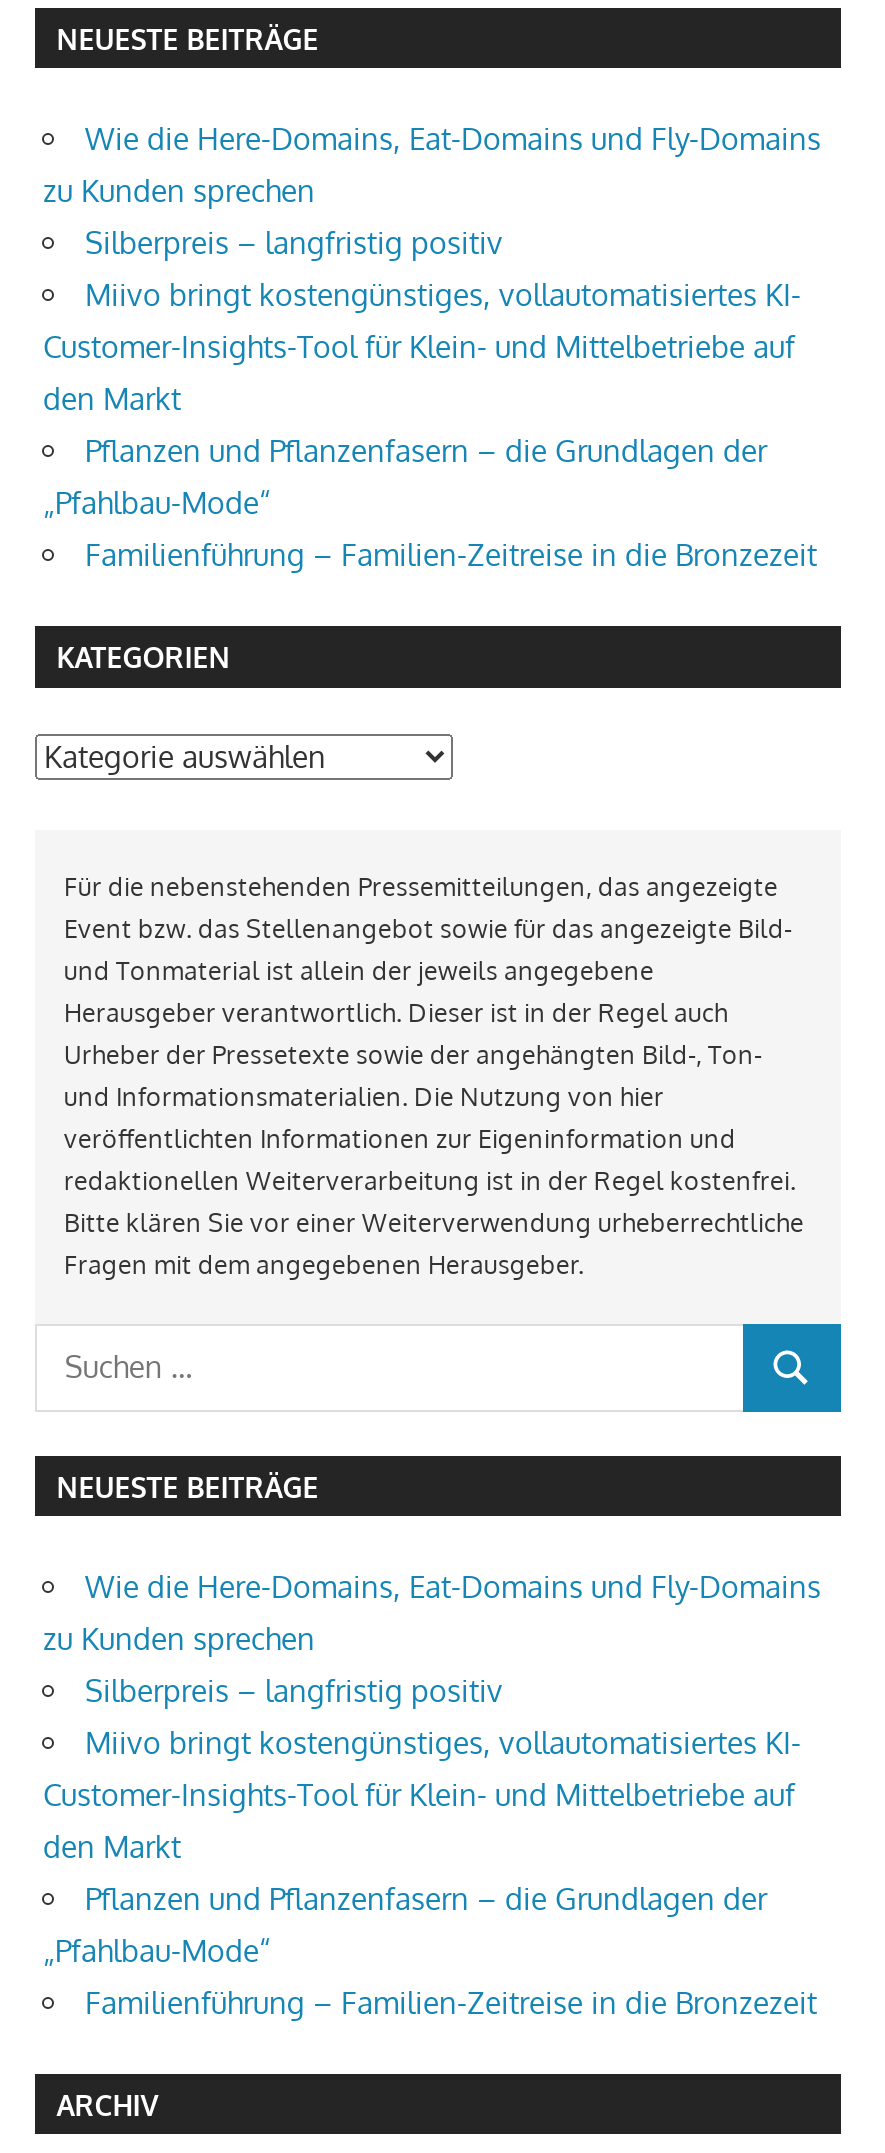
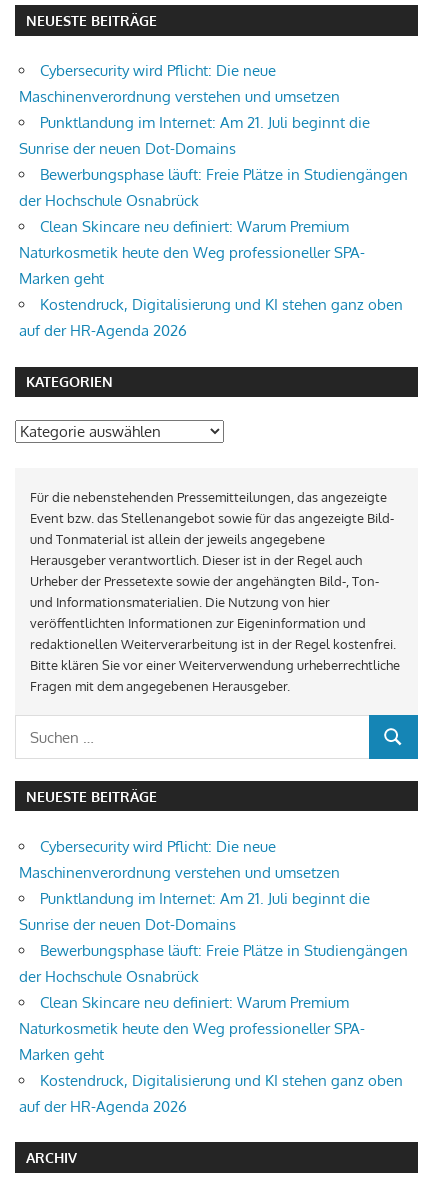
- Wie die Here-Domains, Eat-Domains und Fly-Domains
- zu Kunden sprechen
- Silberpreis – langfristig positiv
- Miivo bringt kostengünstiges, vollautomatisiertes KI-
- Customer-Insights-Tool für Klein- und Mittelbetriebe auf
- den Markt
- Pflanzen und Pflanzenfasern – die Grundlagen der
- „Pfahlbau-Mode“
- Familienführung – Familien-Zeitreise in die Bronzezeit
+ Cybersecurity wird Pflicht: Die neue
+ Maschinenverordnung verstehen und umsetzen
+ Punktlandung im Internet: Am 21. Juli beginnt die
+ Sunrise der neuen Dot-Domains
+ Bewerbungsphase läuft: Freie Plätze in Studiengängen
+ der Hochschule Osnabrück
+ Clean Skincare neu definiert: Warum Premium
+ Naturkosmetik heute den Weg professioneller SPA-
+ Marken geht
+ Kostendruck, Digitalisierung und KI stehen ganz oben
+ auf der HR-Agenda 2026

- Wie die Here-Domains, Eat-Domains und Fly-Domains
- zu Kunden sprechen
- Silberpreis – langfristig positiv
- Miivo bringt kostengünstiges, vollautomatisiertes KI-
- Customer-Insights-Tool für Klein- und Mittelbetriebe auf
- den Markt
- Pflanzen und Pflanzenfasern – die Grundlagen der
- „Pfahlbau-Mode“
- Familienführung – Familien-Zeitreise in die Bronzezeit
+ Cybersecurity wird Pflicht: Die neue
+ Maschinenverordnung verstehen und umsetzen
+ Punktlandung im Internet: Am 21. Juli beginnt die
+ Sunrise der neuen Dot-Domains
+ Bewerbungsphase läuft: Freie Plätze in Studiengängen
+ der Hochschule Osnabrück
+ Clean Skincare neu definiert: Warum Premium
+ Naturkosmetik heute den Weg professioneller SPA-
+ Marken geht
+ Kostendruck, Digitalisierung und KI stehen ganz oben
+ auf der HR-Agenda 2026
